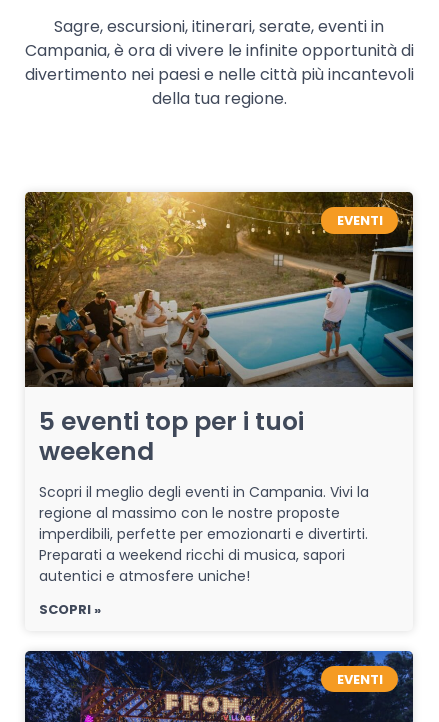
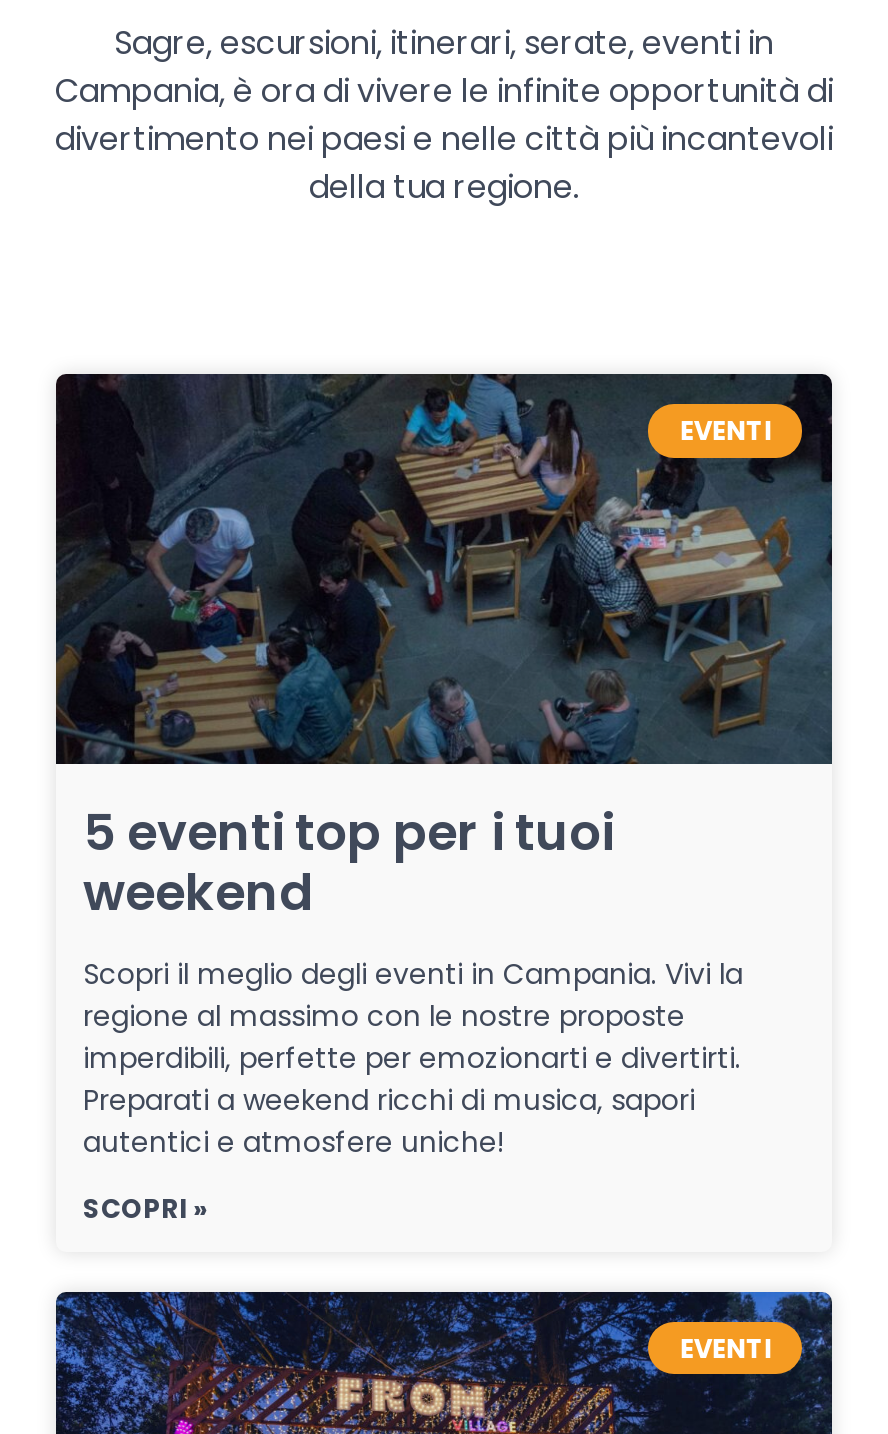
- [image]
+ [image]
